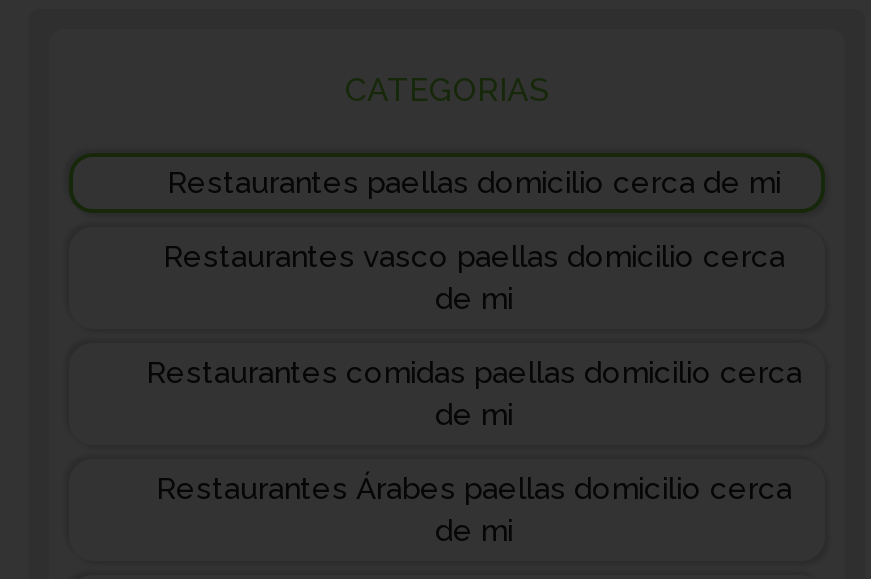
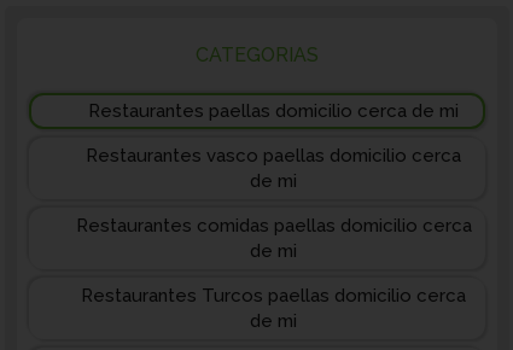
- Restaurantes Árabes paellas domicilio cerca
+ Restaurantes Turcos paellas domicilio cerca
